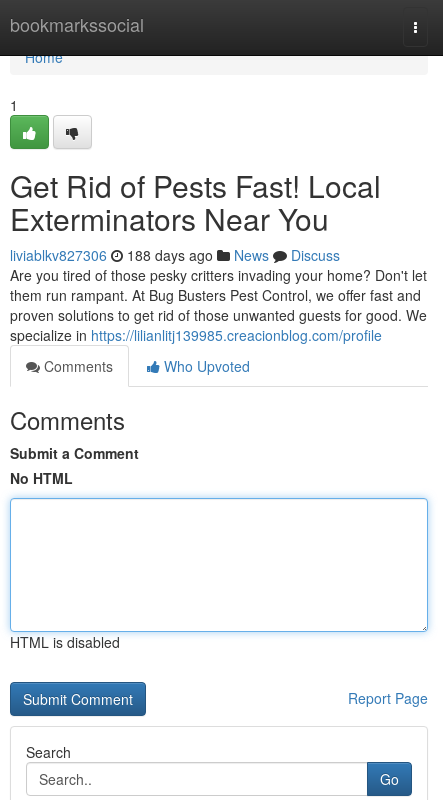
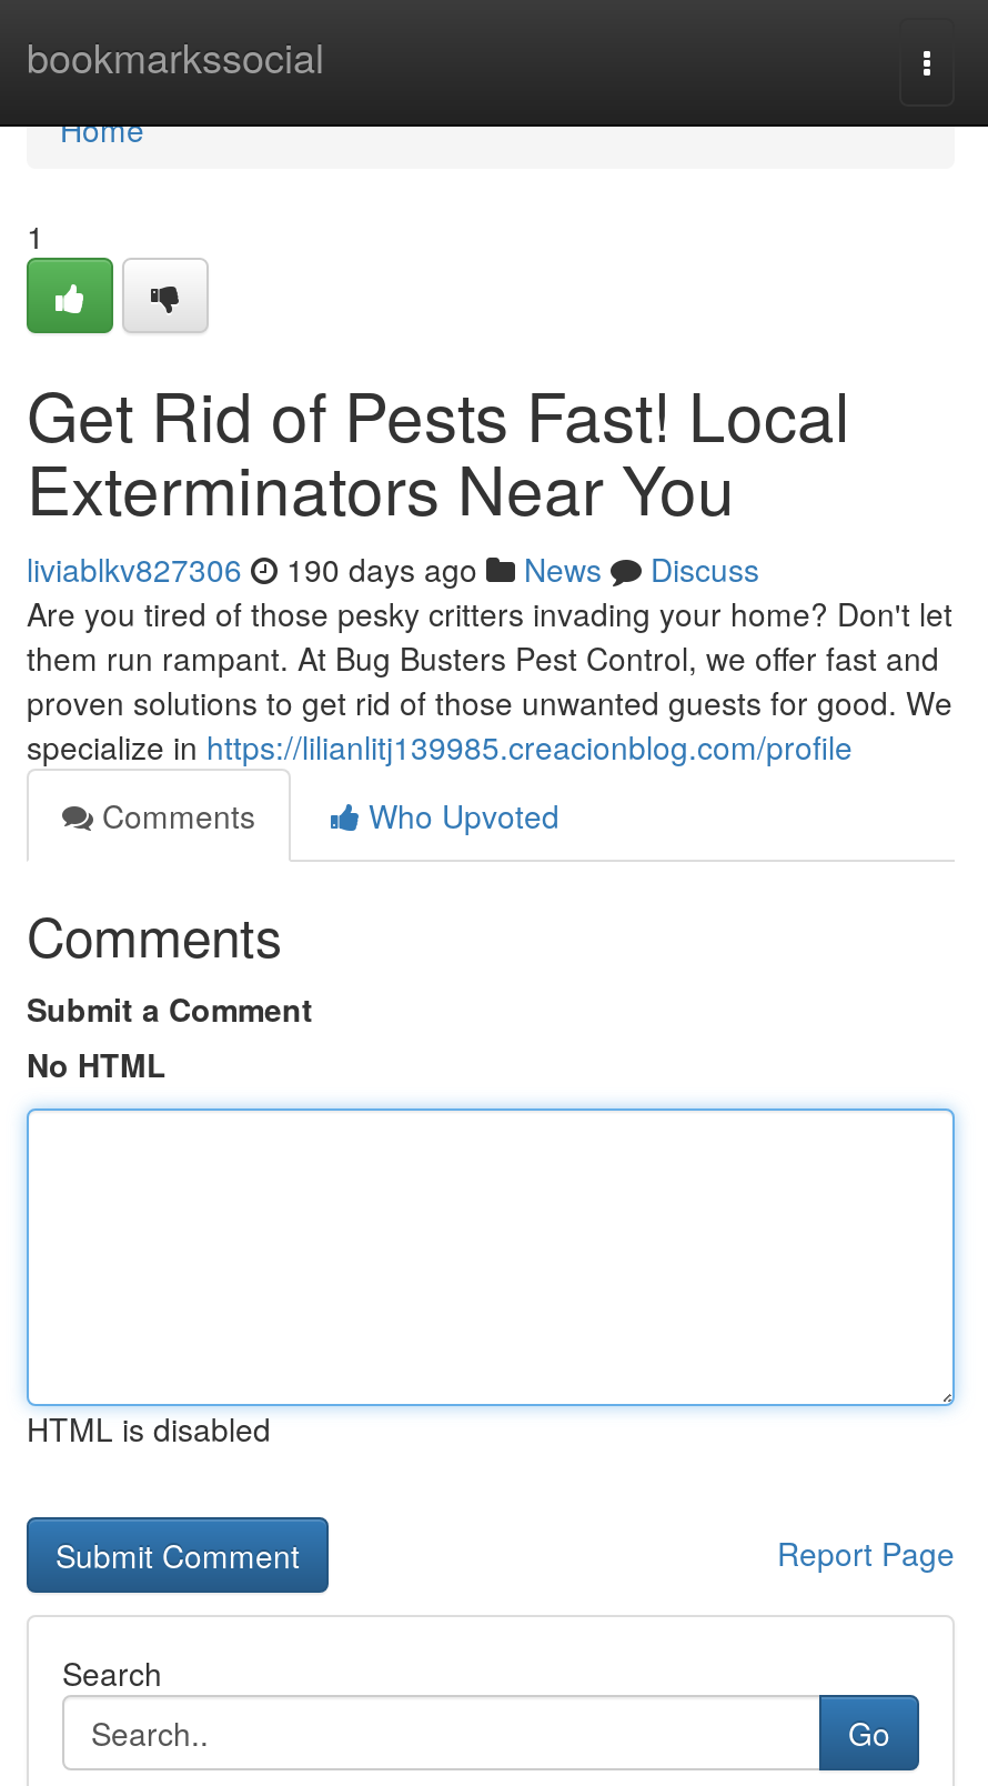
- liviablkv827306 188 days ago News Discuss
+ liviablkv827306 190 days ago News Discuss
